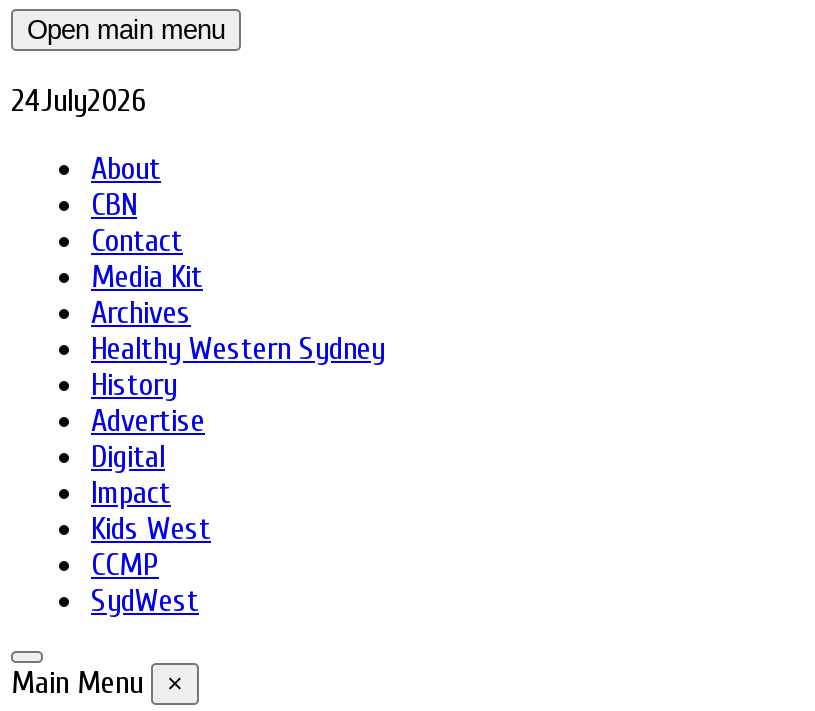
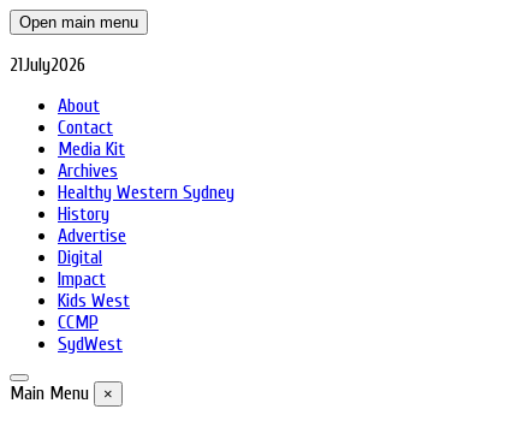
- 24July2026
+ 21July2026

- CBN
